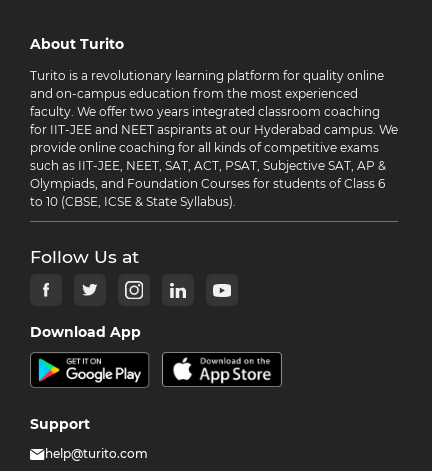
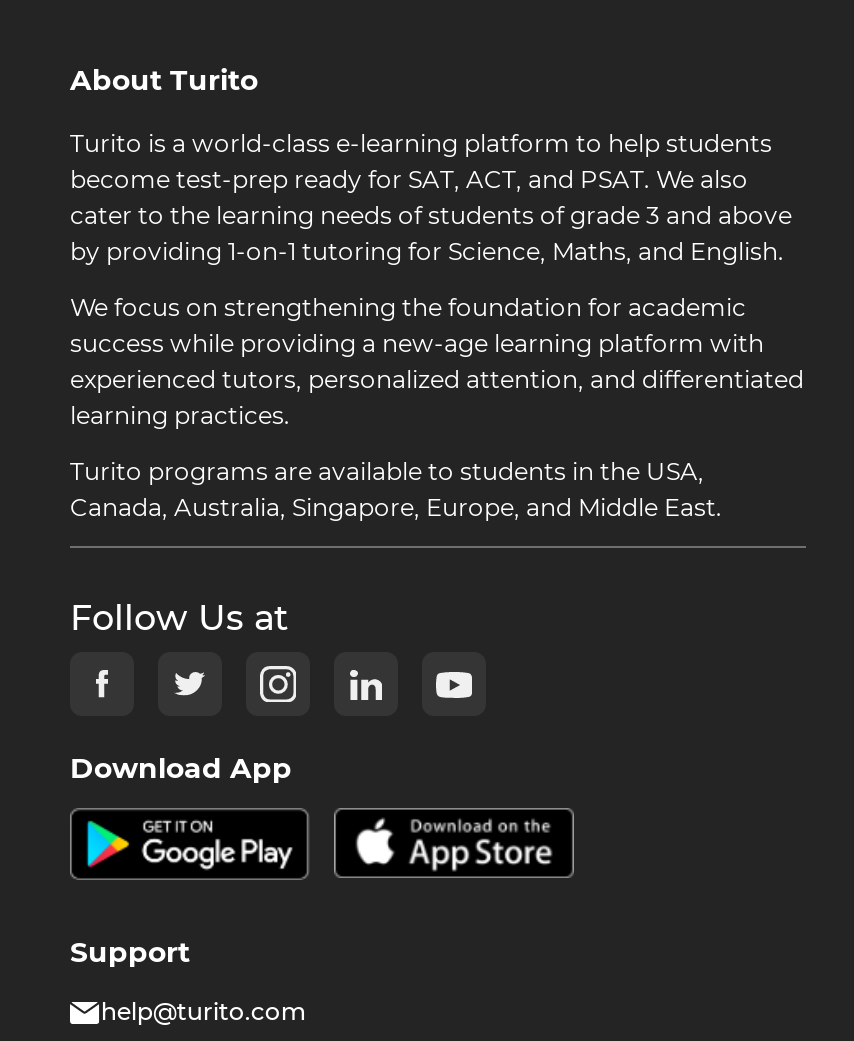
- Turito is a revolutionary learning platform for quality online
- and on-campus education from the most experienced
- faculty. We offer two years integrated classroom coaching
- for IIT-JEE and NEET aspirants at our Hyderabad campus. We
- provide online coaching for all kinds of competitive exams
- such as IIT-JEE, NEET, SAT, ACT, PSAT, Subjective SAT, AP &
- Olympiads, and Foundation Courses for students of Class 6
- to 10 (CBSE, ICSE & State Syllabus).
+ Turito is a world-class e-learning platform to help students
+ become test-prep ready for SAT, ACT, and PSAT. We also
+ cater to the learning needs of students of grade 3 and above
+ by providing 1-on-1 tutoring for Science, Maths, and English.
+ We focus on strengthening the foundation for academic
+ success while providing a new-age learning platform with
+ experienced tutors, personalized attention, and differentiated
+ learning practices.
+ Turito programs are available to students in the USA,
+ Canada, Australia, Singapore, Europe, and Middle East.
